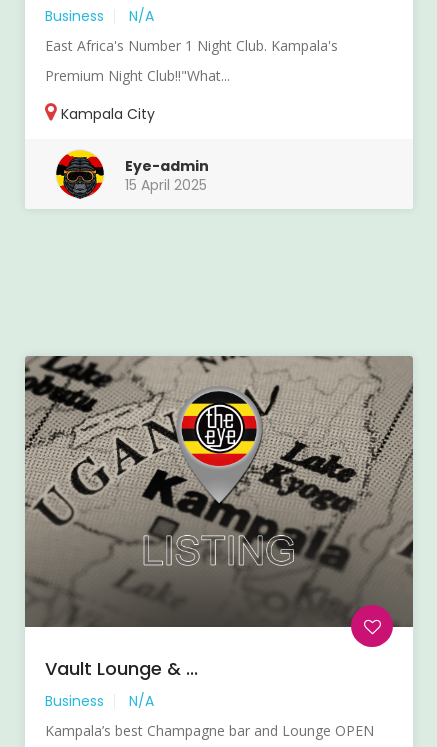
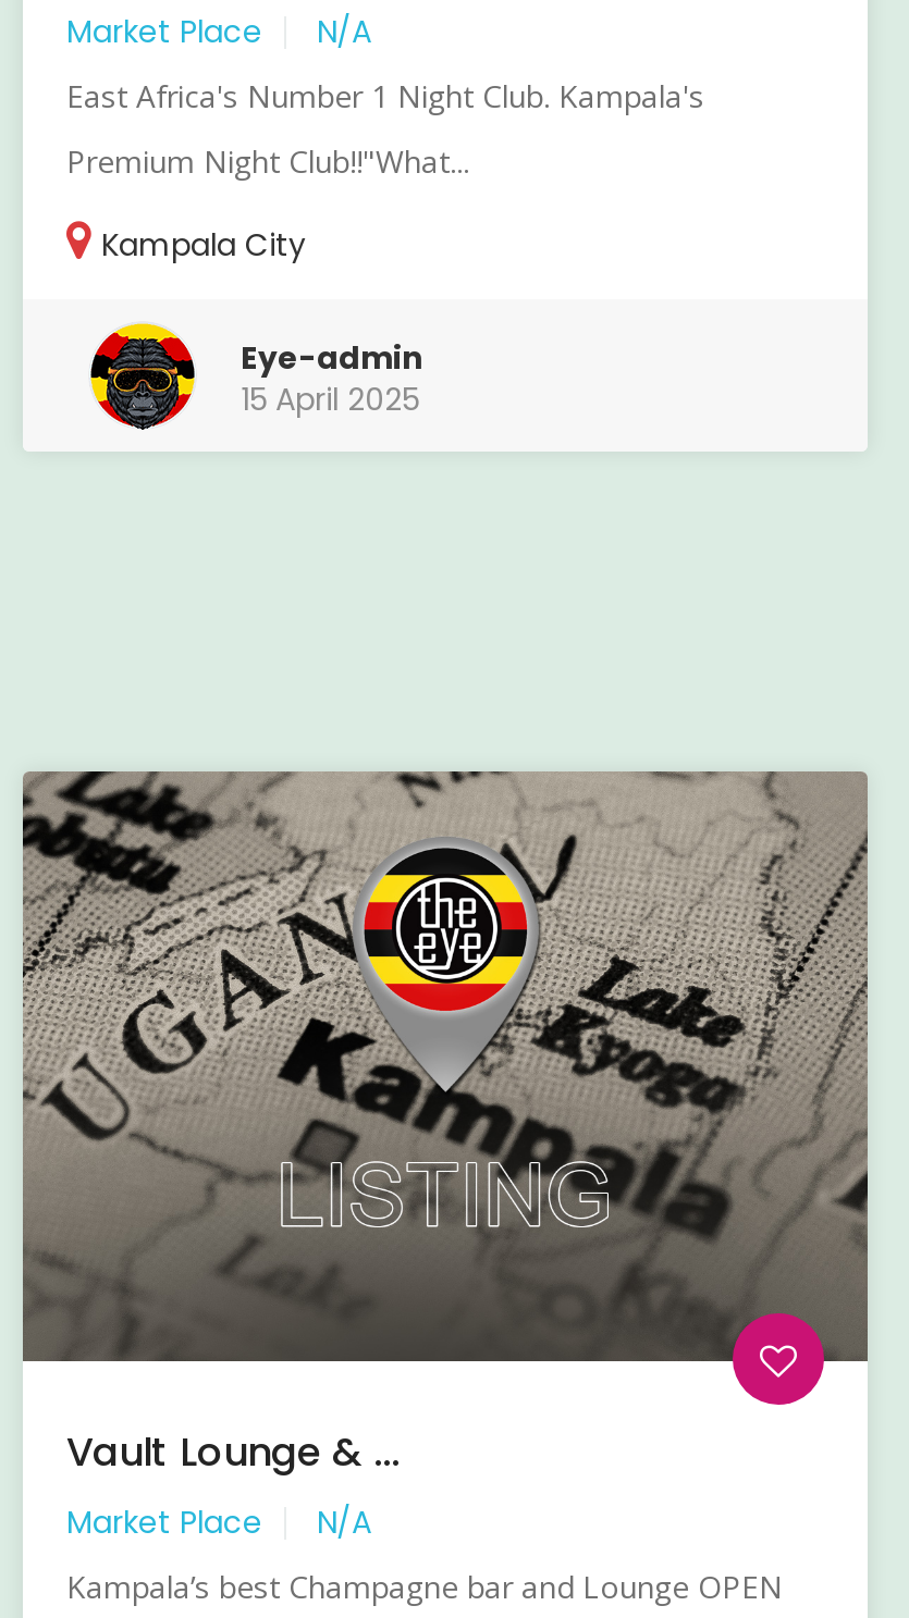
- Business
+ Market Place

- Business
+ Market Place
